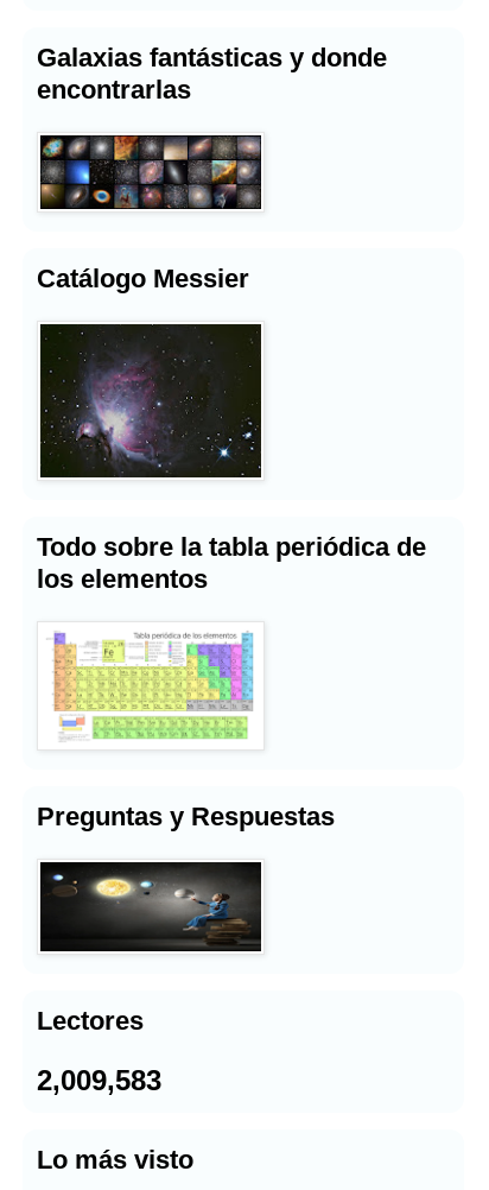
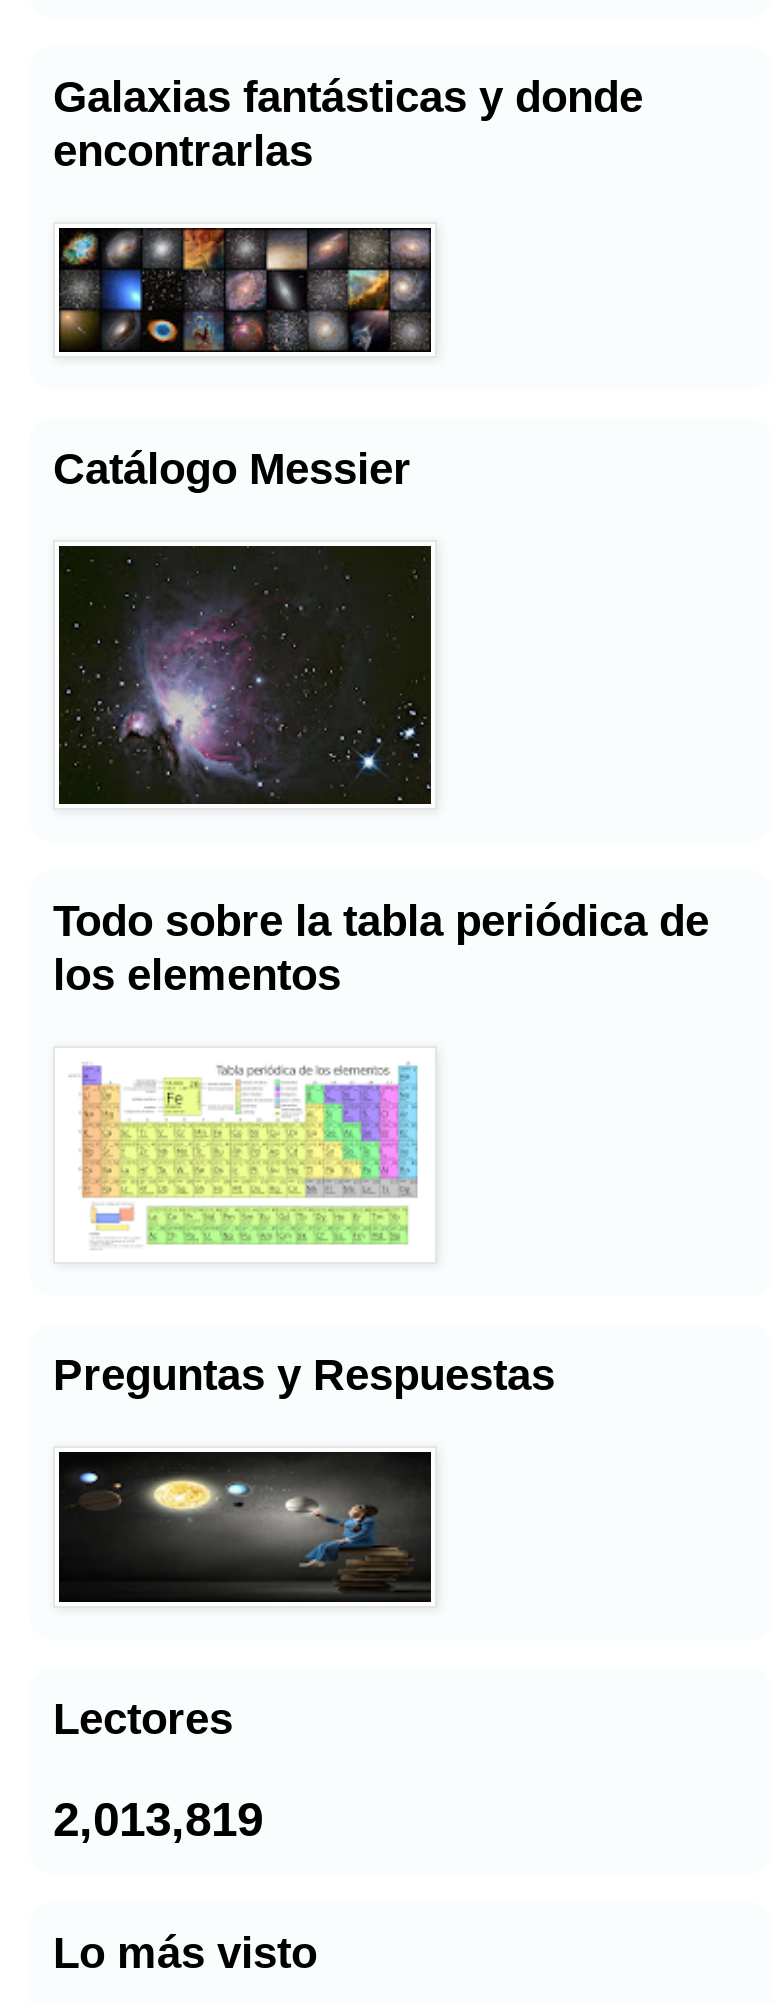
- 2,009,583
+ 2,013,819
